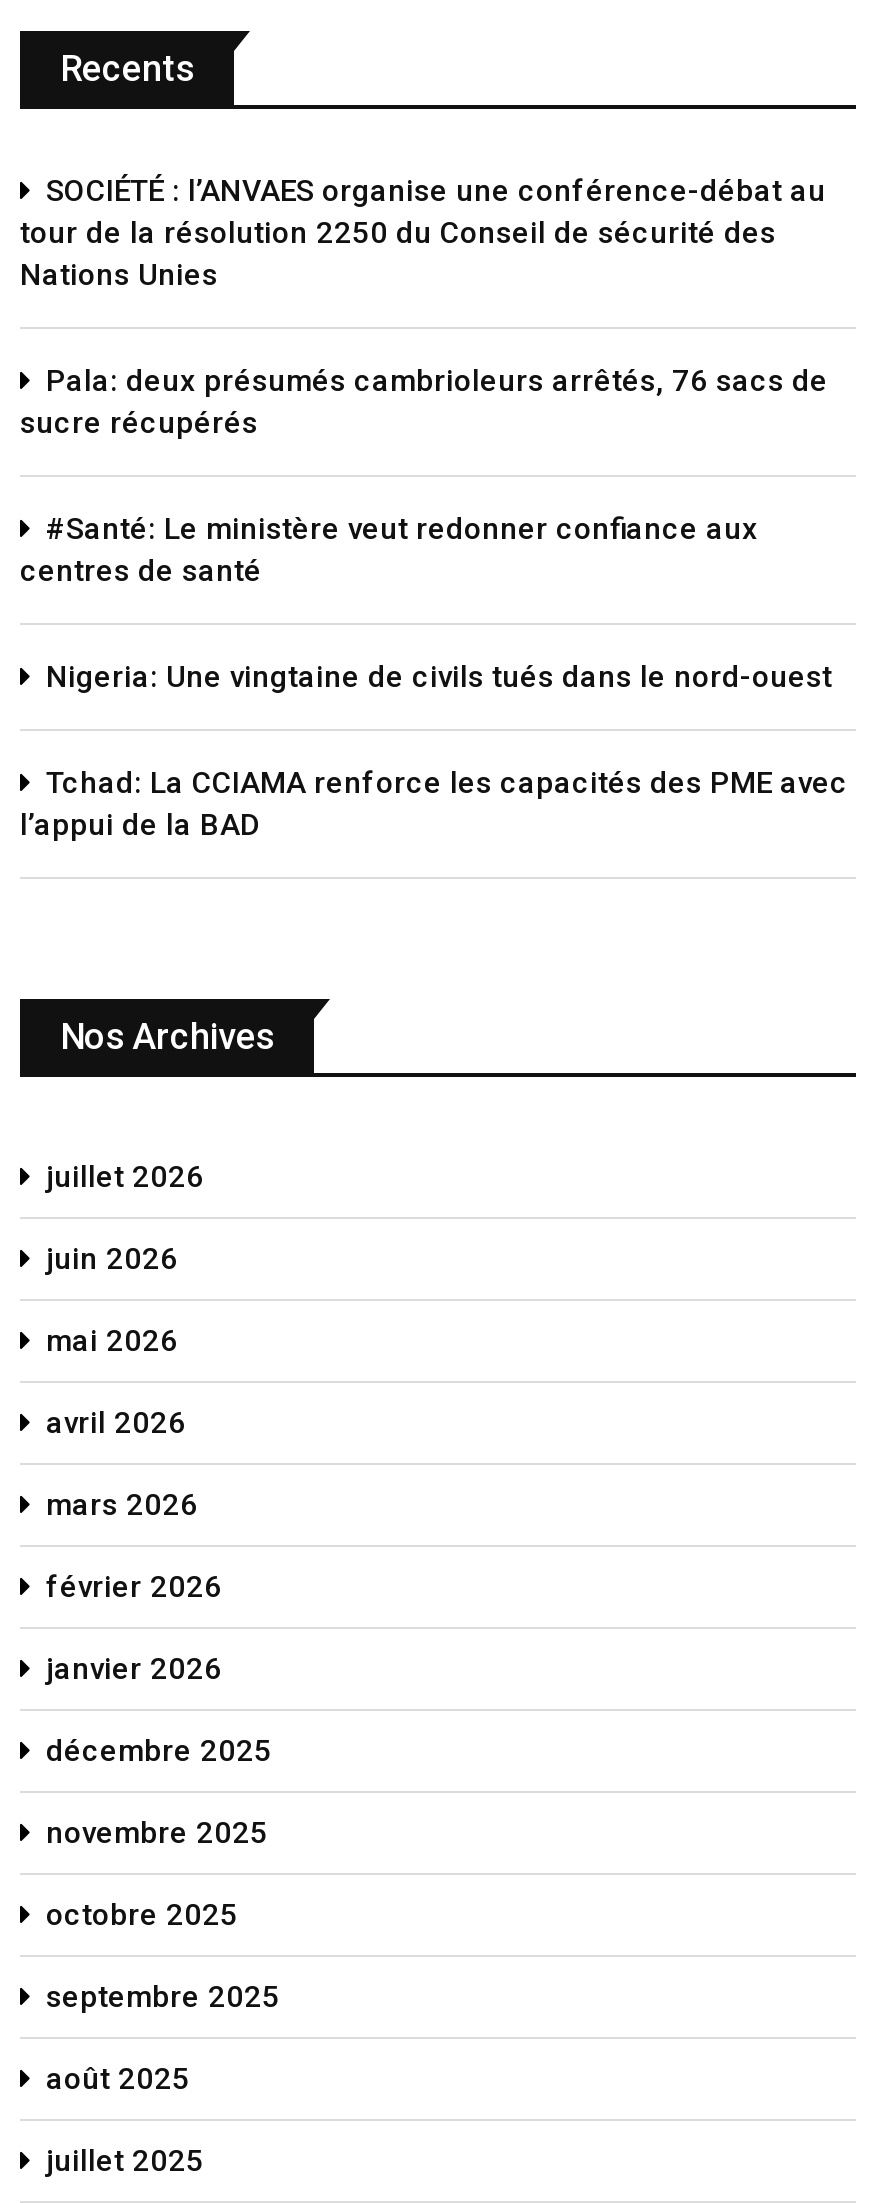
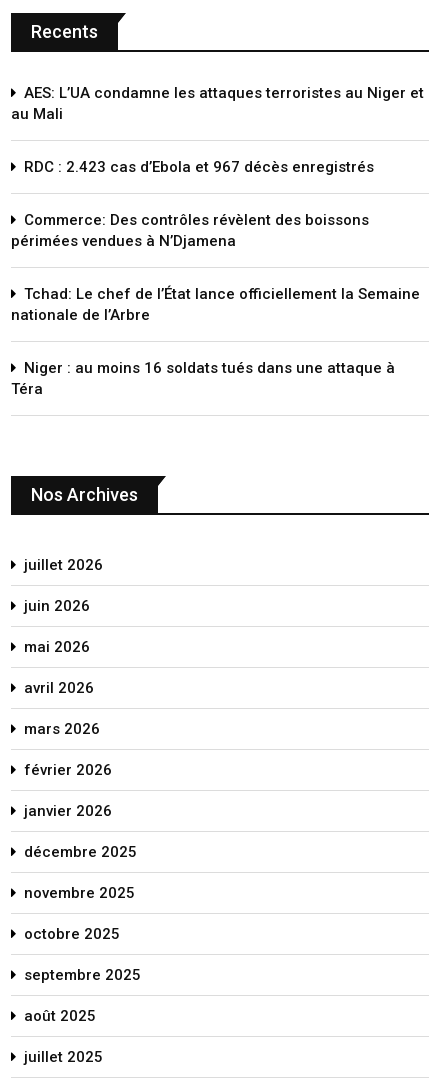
- SOCIÉTÉ : l’ANVAES organise une conférence-débat au
- tour de la résolution 2250 du Conseil de sécurité des
- Nations Unies
+ AES: L’UA condamne les attaques terroristes au Niger et
+ au Mali

- Pala: deux présumés cambrioleurs arrêtés, 76 sacs de
- sucre récupérés
+ RDC : 2.423 cas d’Ebola et 967 décès enregistrés

- #Santé: Le ministère veut redonner confiance aux
- centres de santé
+ Commerce: Des contrôles révèlent des boissons
+ périmées vendues à N’Djamena

- Nigeria: Une vingtaine de civils tués dans le nord-ouest
+ Tchad: Le chef de l’État lance officiellement la Semaine
+ nationale de l’Arbre

- Tchad: La CCIAMA renforce les capacités des PME avec
- l’appui de la BAD
+ Niger : au moins 16 soldats tués dans une attaque à
+ Téra
